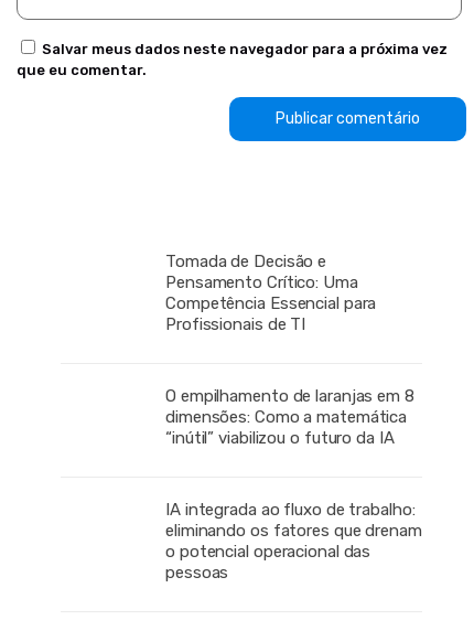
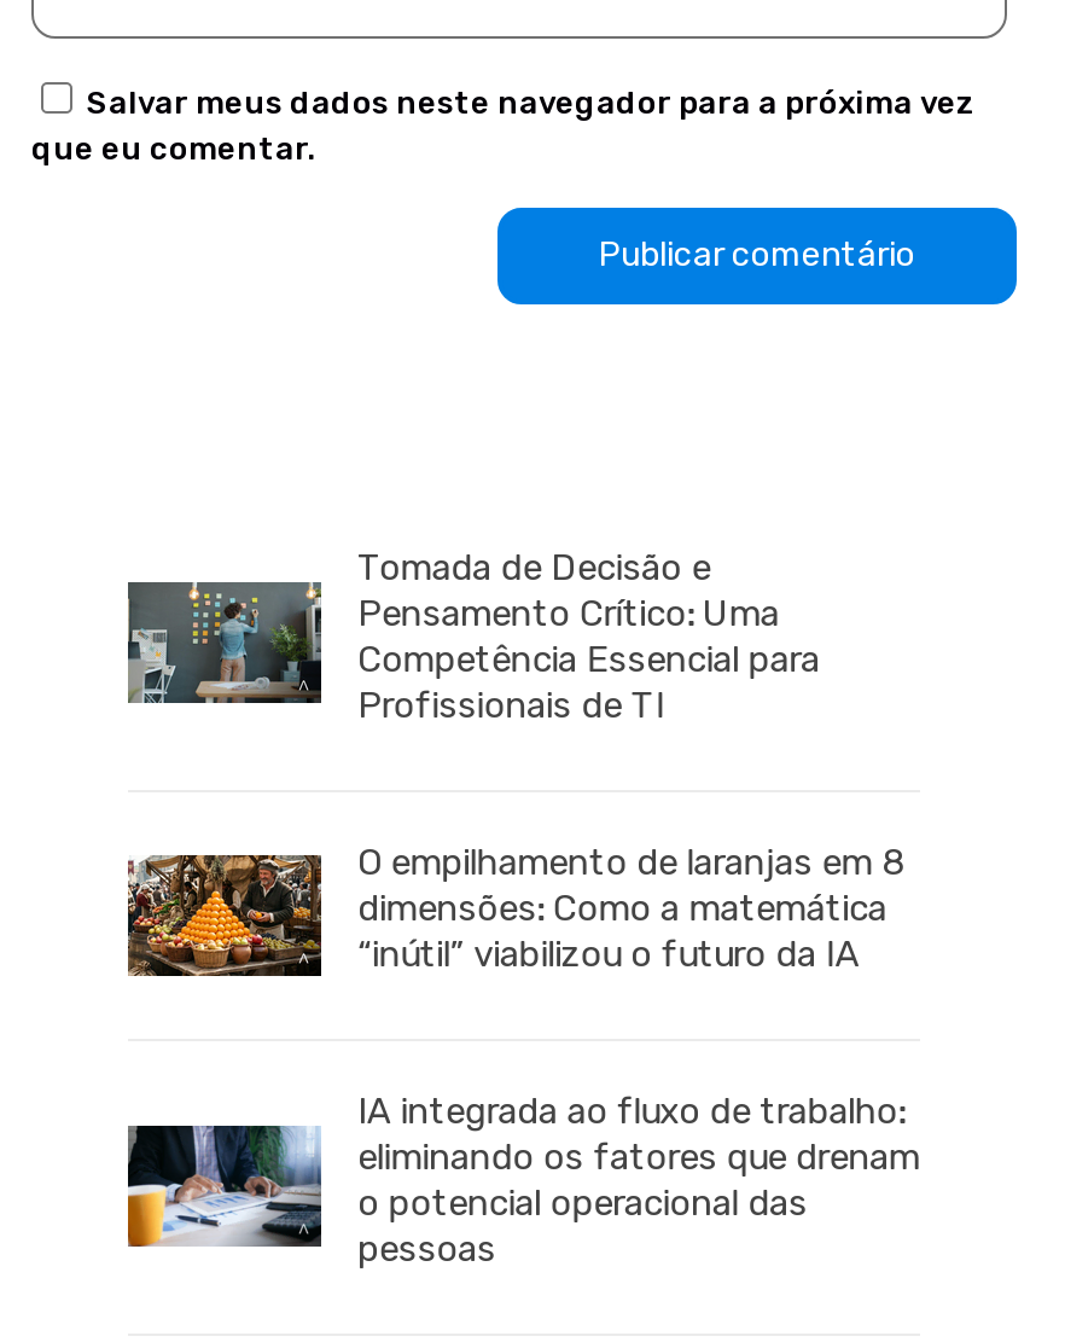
+ [image]

+ [image]

+ [image]
